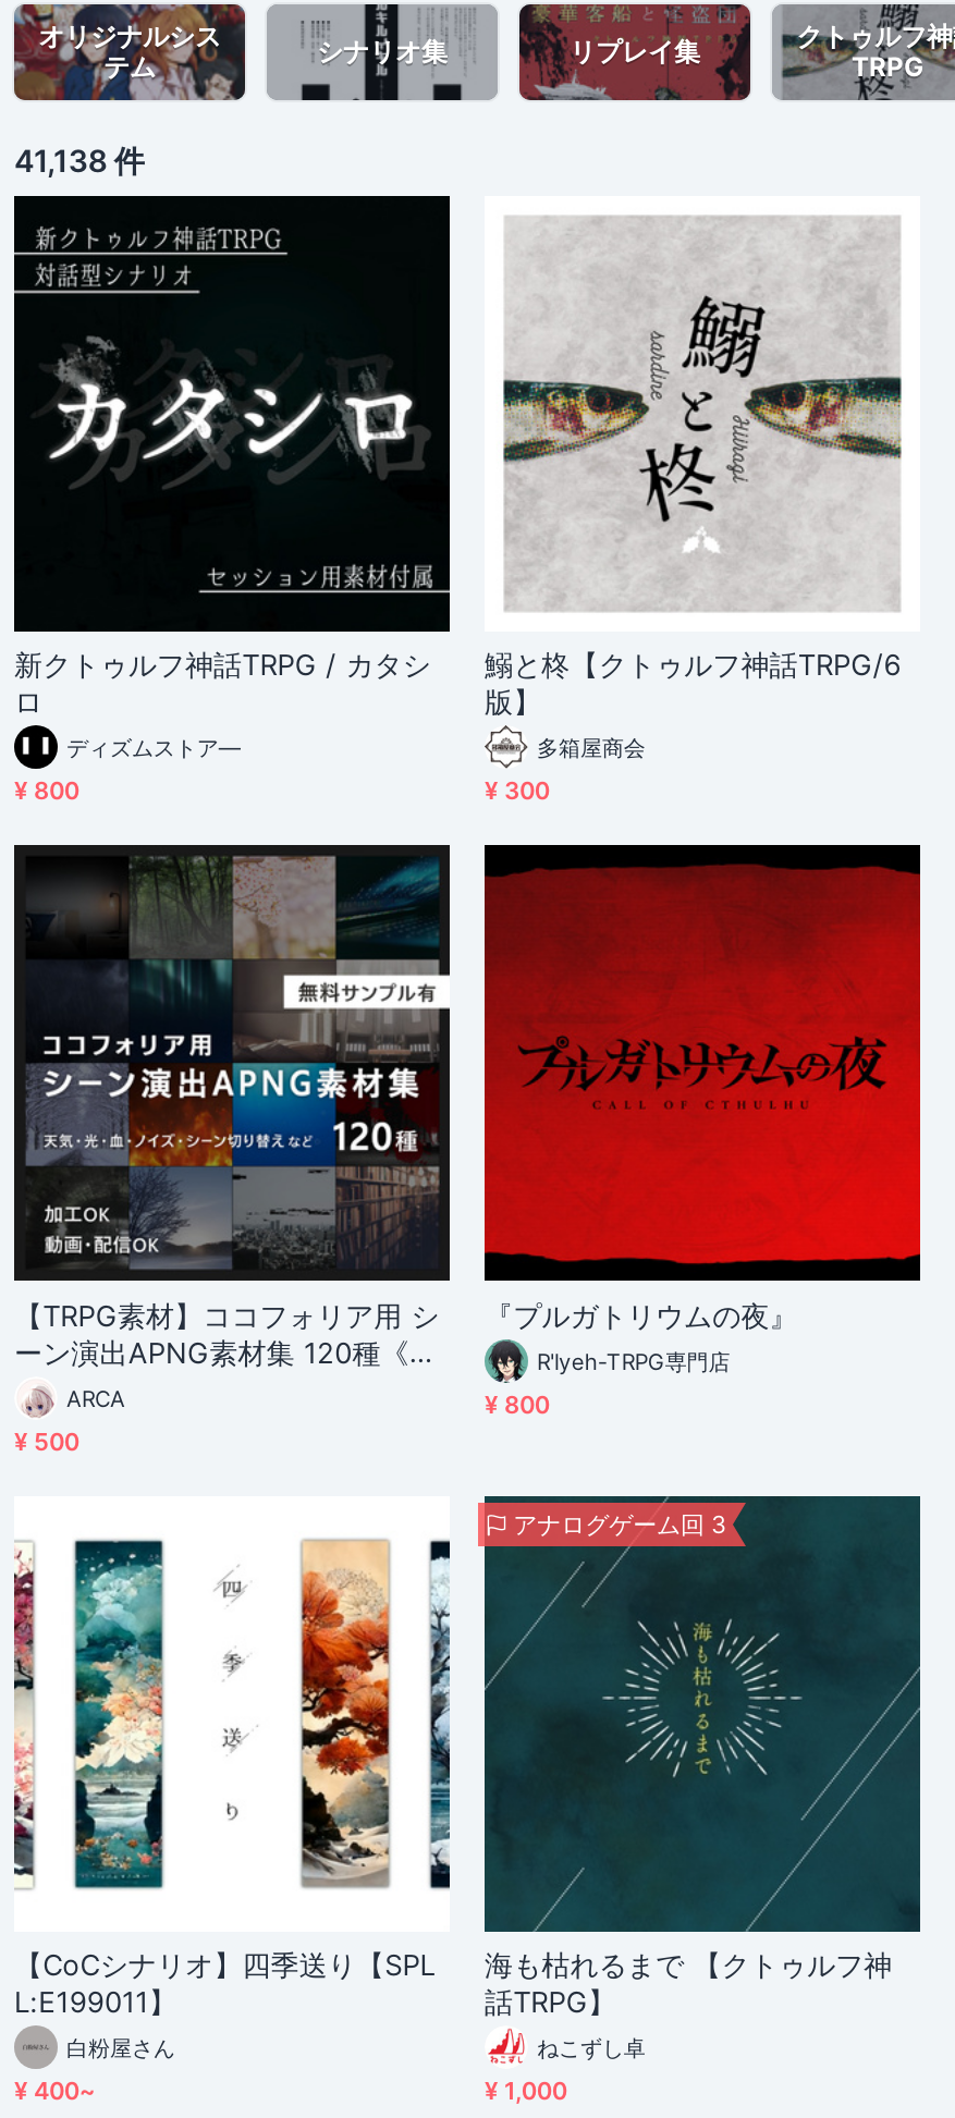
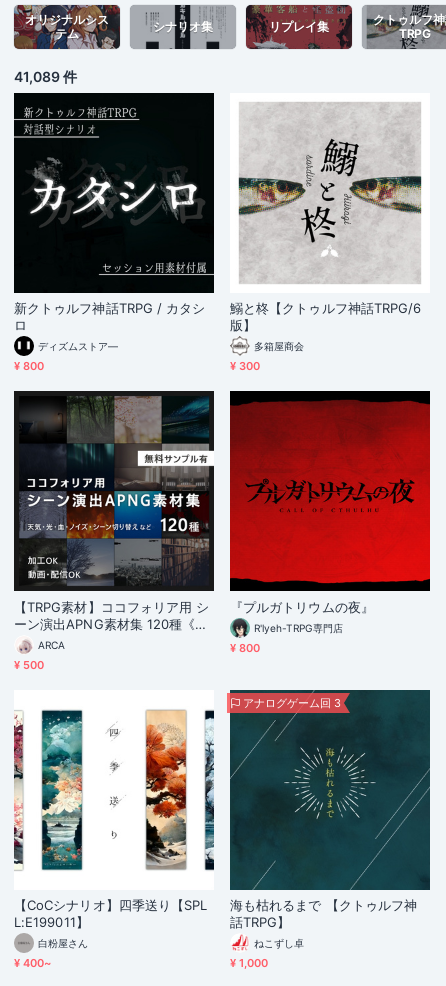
- 41,138 件
+ 41,089 件
